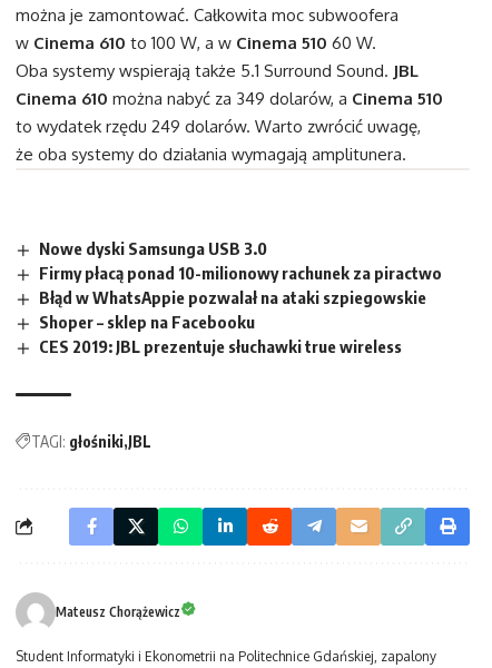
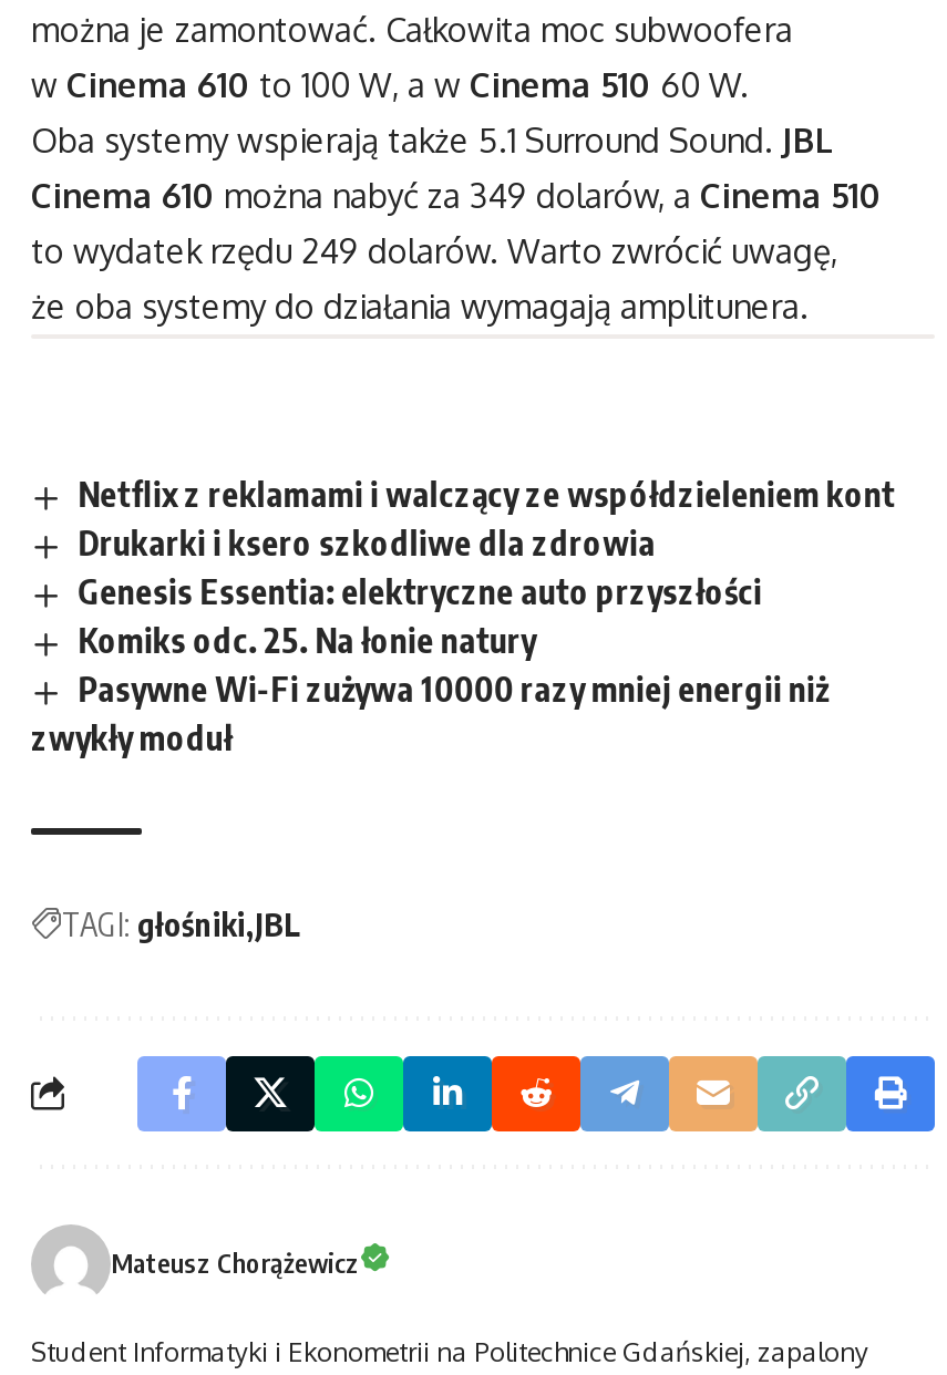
- Nowe dyski Samsunga USB 3.0
- Firmy płacą ponad 10-milionowy rachunek za piractwo
- Błąd w WhatsAppie pozwalał na ataki szpiegowskie
- Shoper – sklep na Facebooku
- CES 2019: JBL prezentuje słuchawki true wireless
+ Netflix z reklamami i walczący ze współdzieleniem kont
+ Drukarki i ksero szkodliwe dla zdrowia
+ Genesis Essentia: elektryczne auto przyszłości
+ Komiks odc. 25. Na łonie natury
+ Pasywne Wi-Fi zużywa 10000 razy mniej energii niż
+ zwykły moduł
